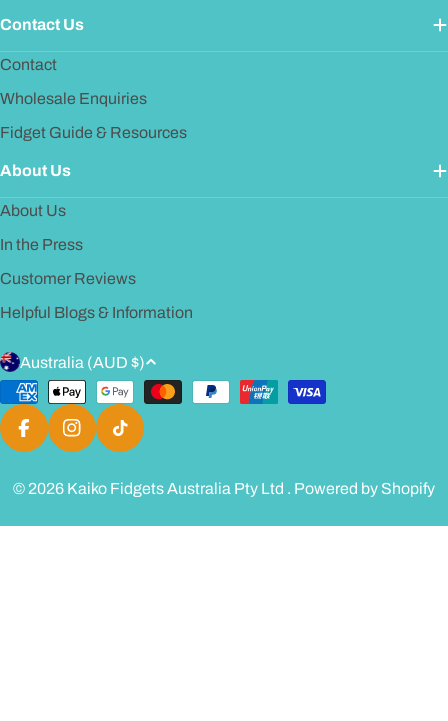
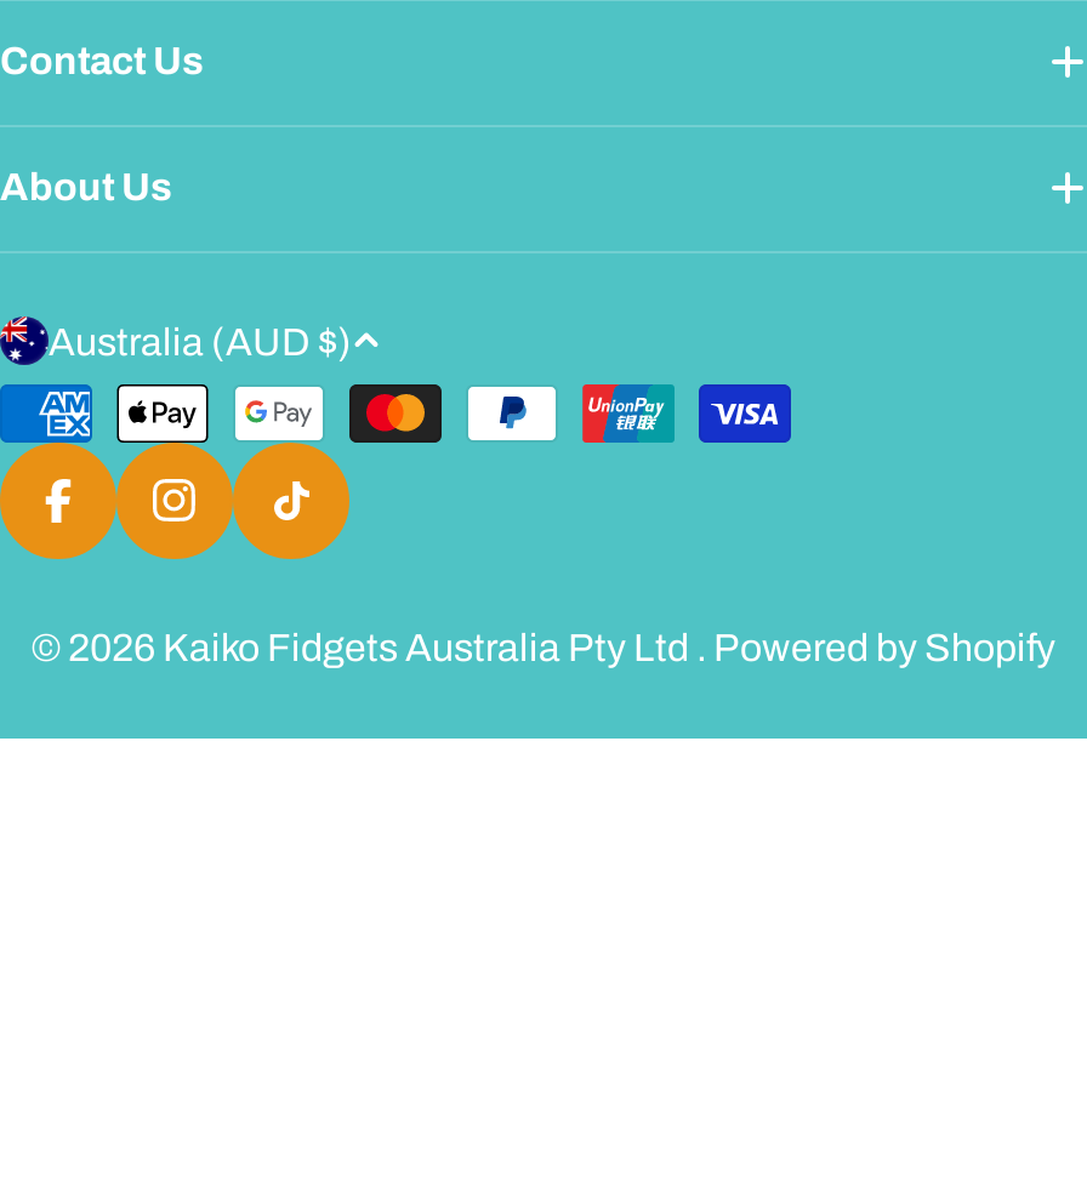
- Contact
- Wholesale Enquiries
- Fidget Guide & Resources

- About Us
- In the Press
- Customer Reviews
- Helpful Blogs & Information
